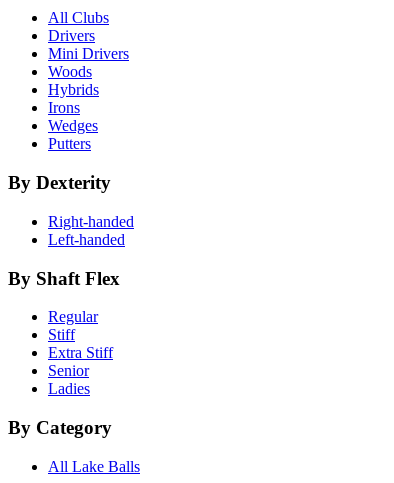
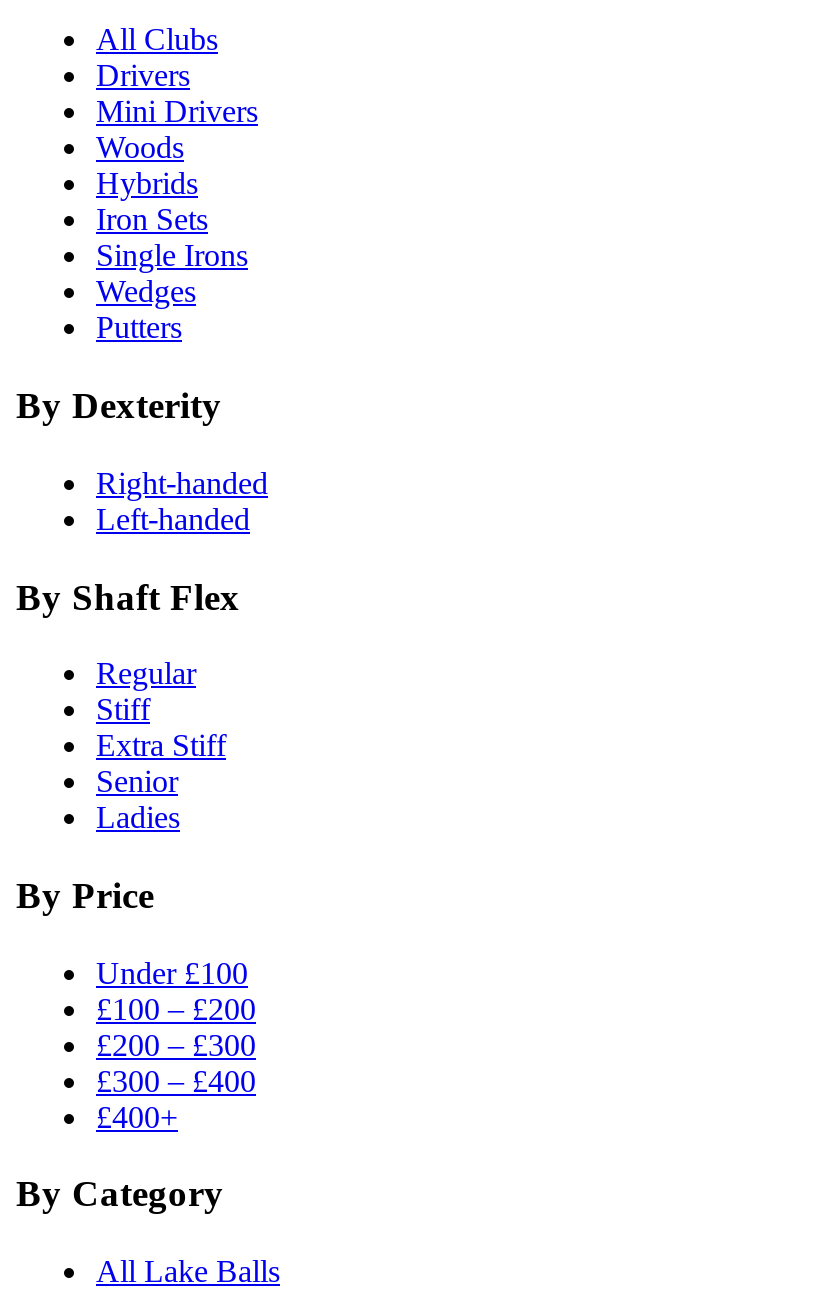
- Irons
+ Iron Sets
+ Single Irons

+ By Price
+ Under £100
+ £100 – £200
+ £200 – £300
+ £300 – £400
+ £400+
